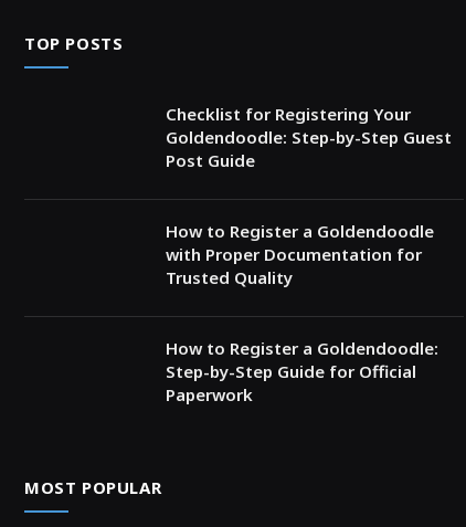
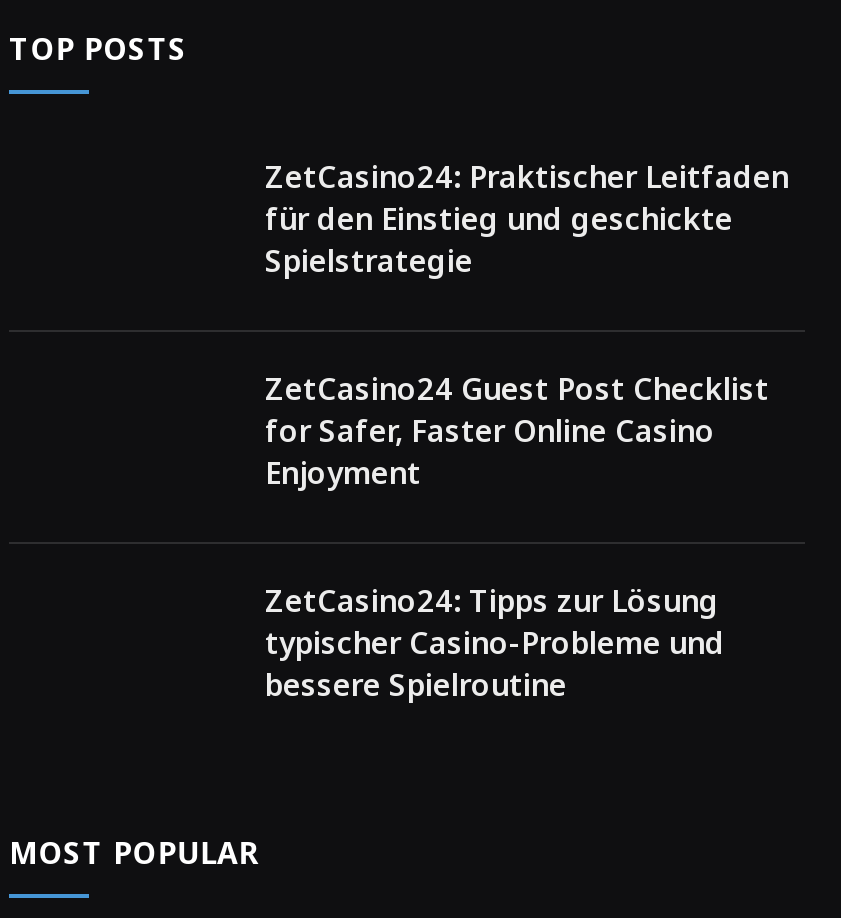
- Checklist for Registering Your
- Goldendoodle: Step-by-Step Guest
- Post Guide
+ ZetCasino24: Praktischer Leitfaden
+ für den Einstieg und geschickte
+ Spielstrategie

- How to Register a Goldendoodle
- with Proper Documentation for
- Trusted Quality
+ ZetCasino24 Guest Post Checklist
+ for Safer, Faster Online Casino
+ Enjoyment

- How to Register a Goldendoodle:
- Step-by-Step Guide for Official
- Paperwork
+ ZetCasino24: Tipps zur Lösung
+ typischer Casino-Probleme und
+ bessere Spielroutine
